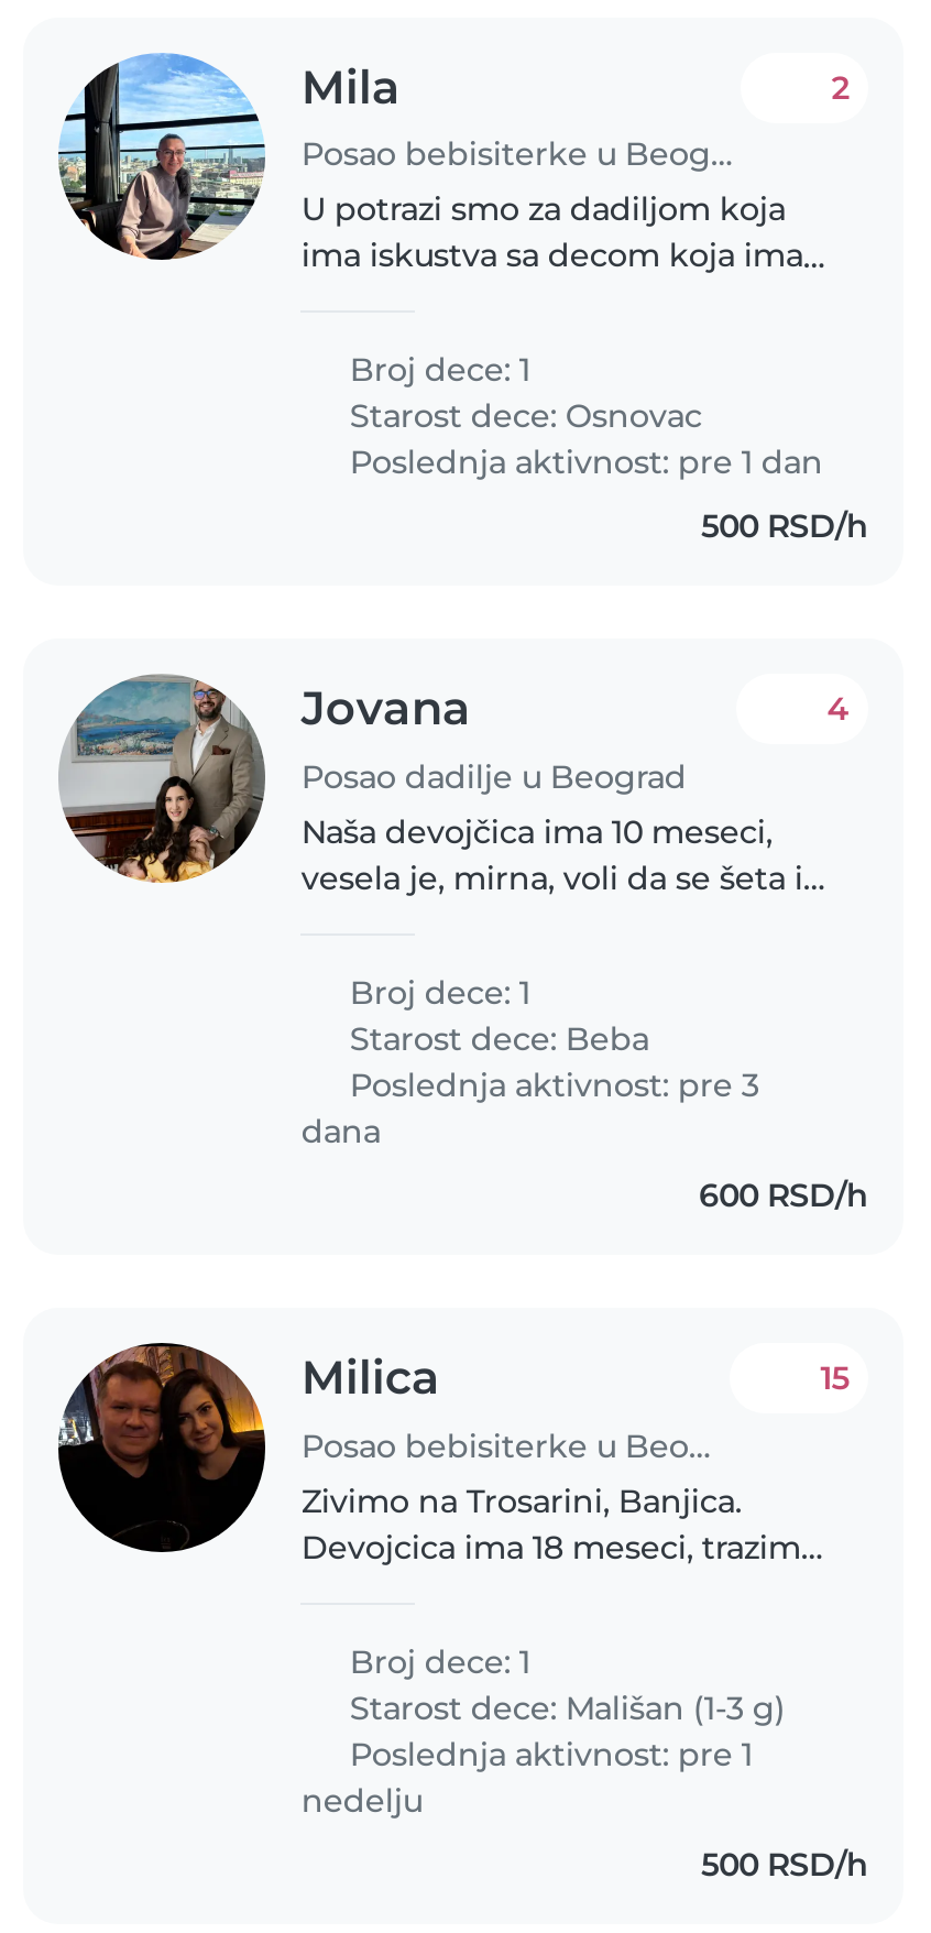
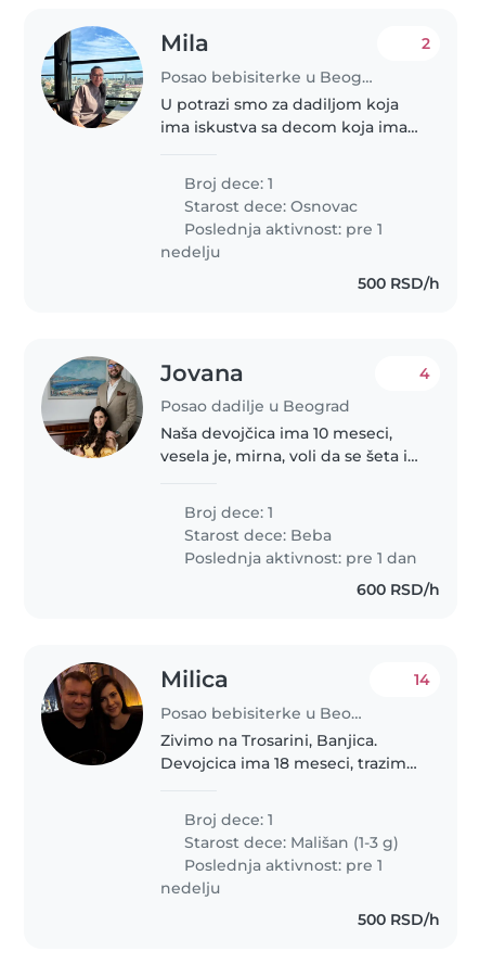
moved down: Poslednja aktivnost: pre 1 dan

+ Poslednja aktivnost: pre 1
+ nedelju

moved down: [image] | 500 RSD/h | Jovana | ... | Broj dece: 1 | Starost dece: Beba

- Poslednja aktivnost: pre 3
- dana

- 15
+ 14
